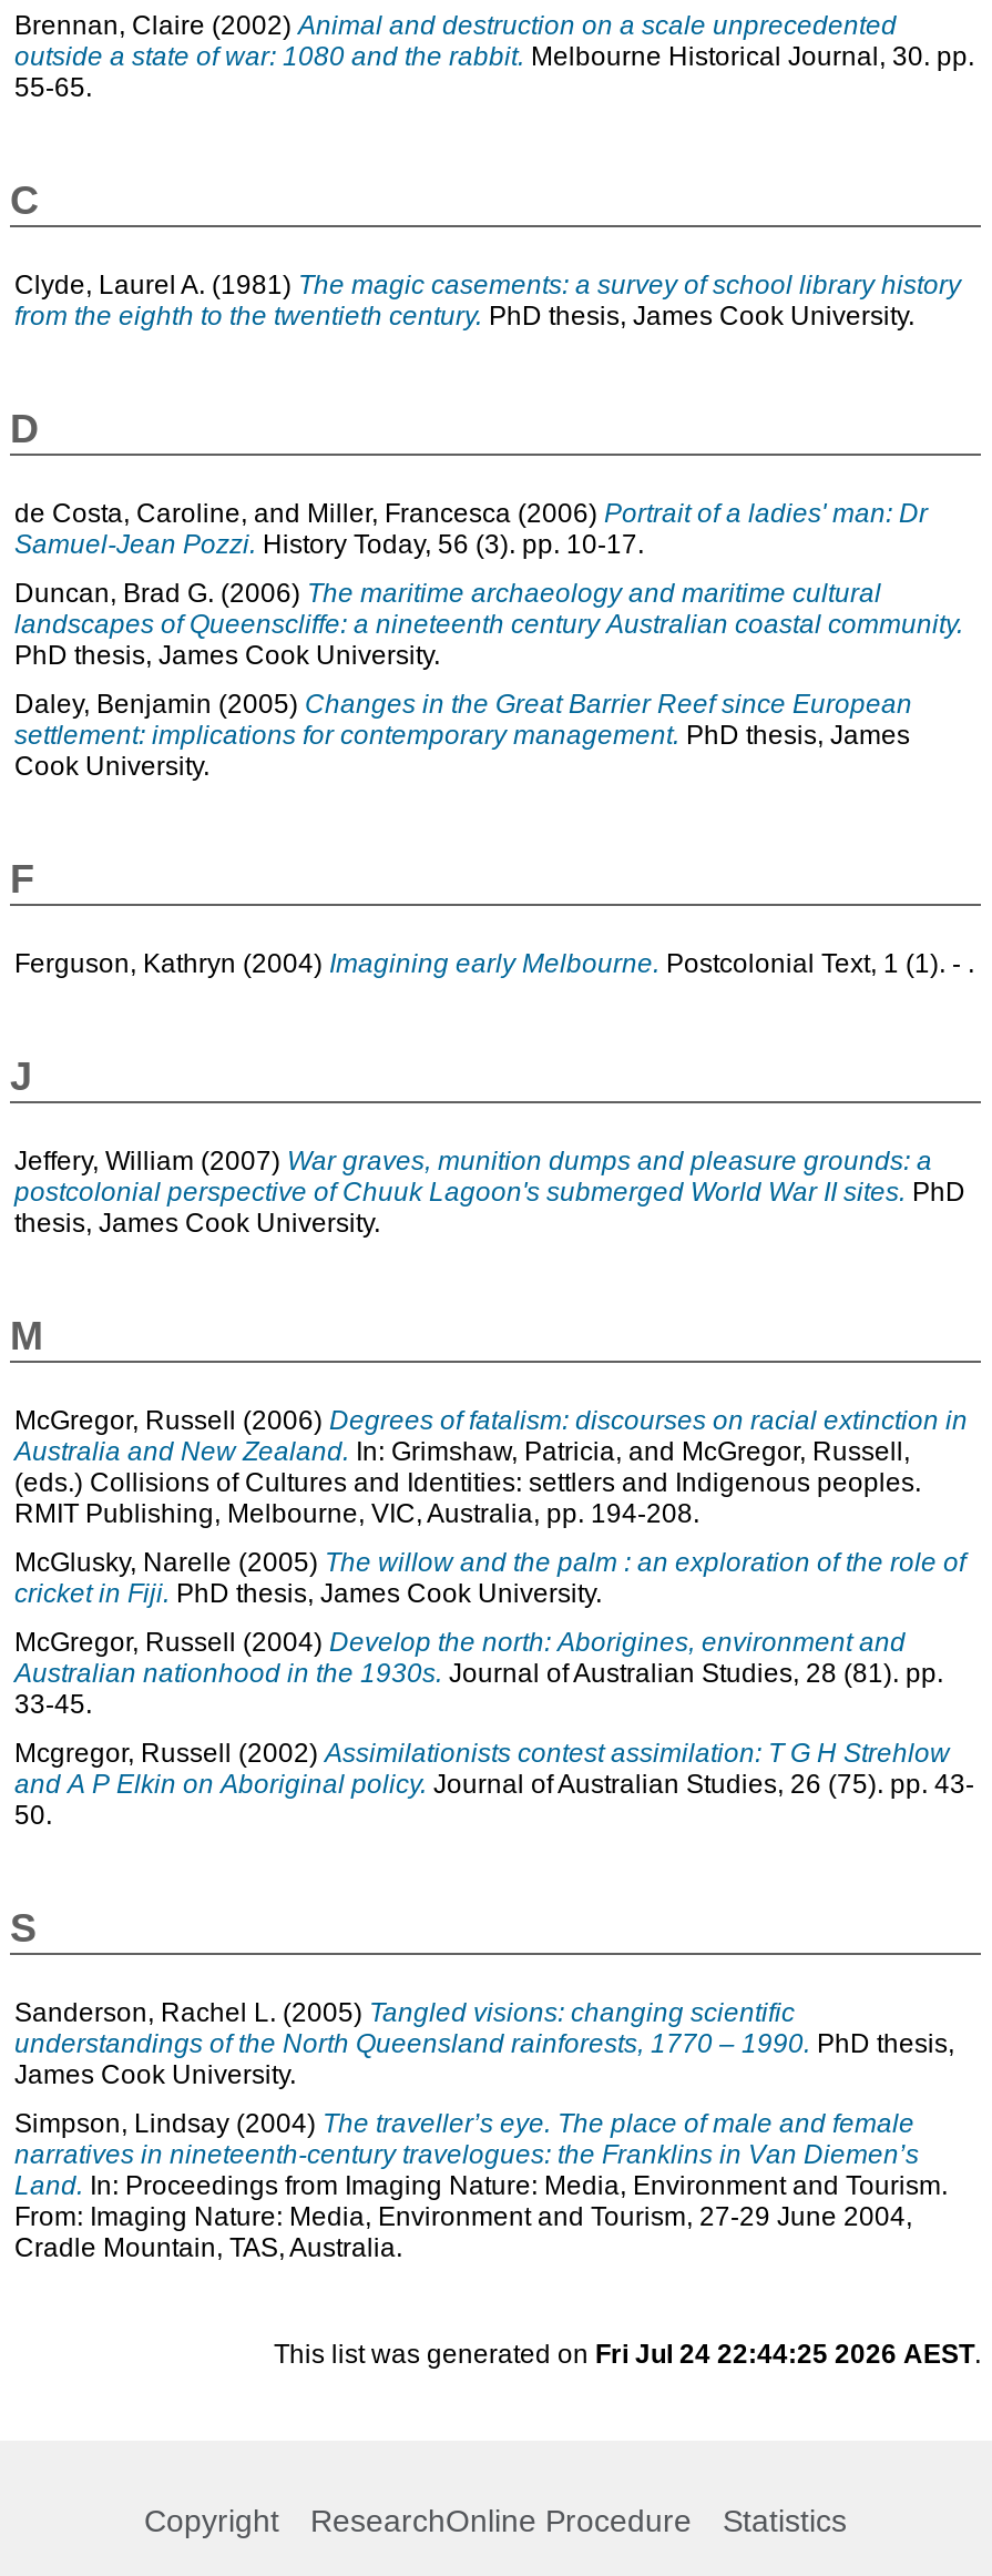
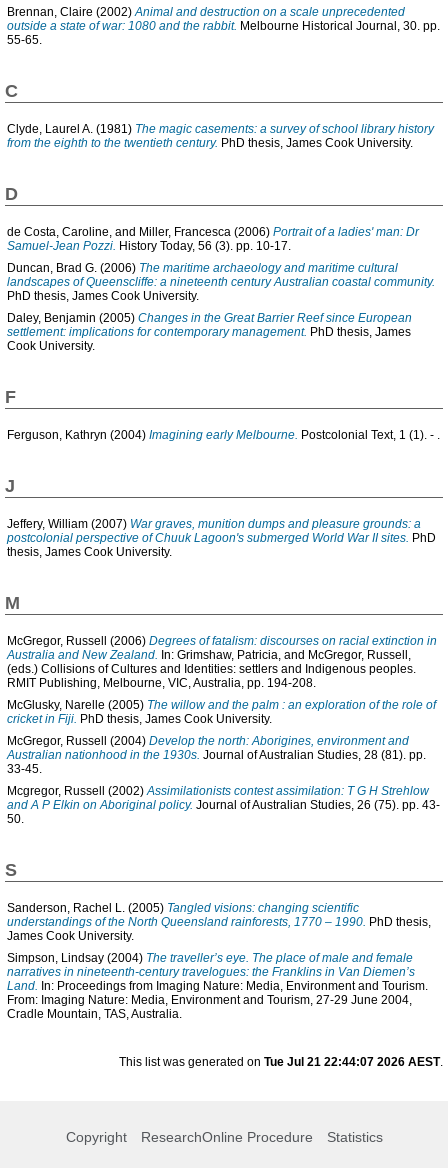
- This list was generated on Fri Jul 24 22:44:25 2026 AEST.
+ This list was generated on Tue Jul 21 22:44:07 2026 AEST.
